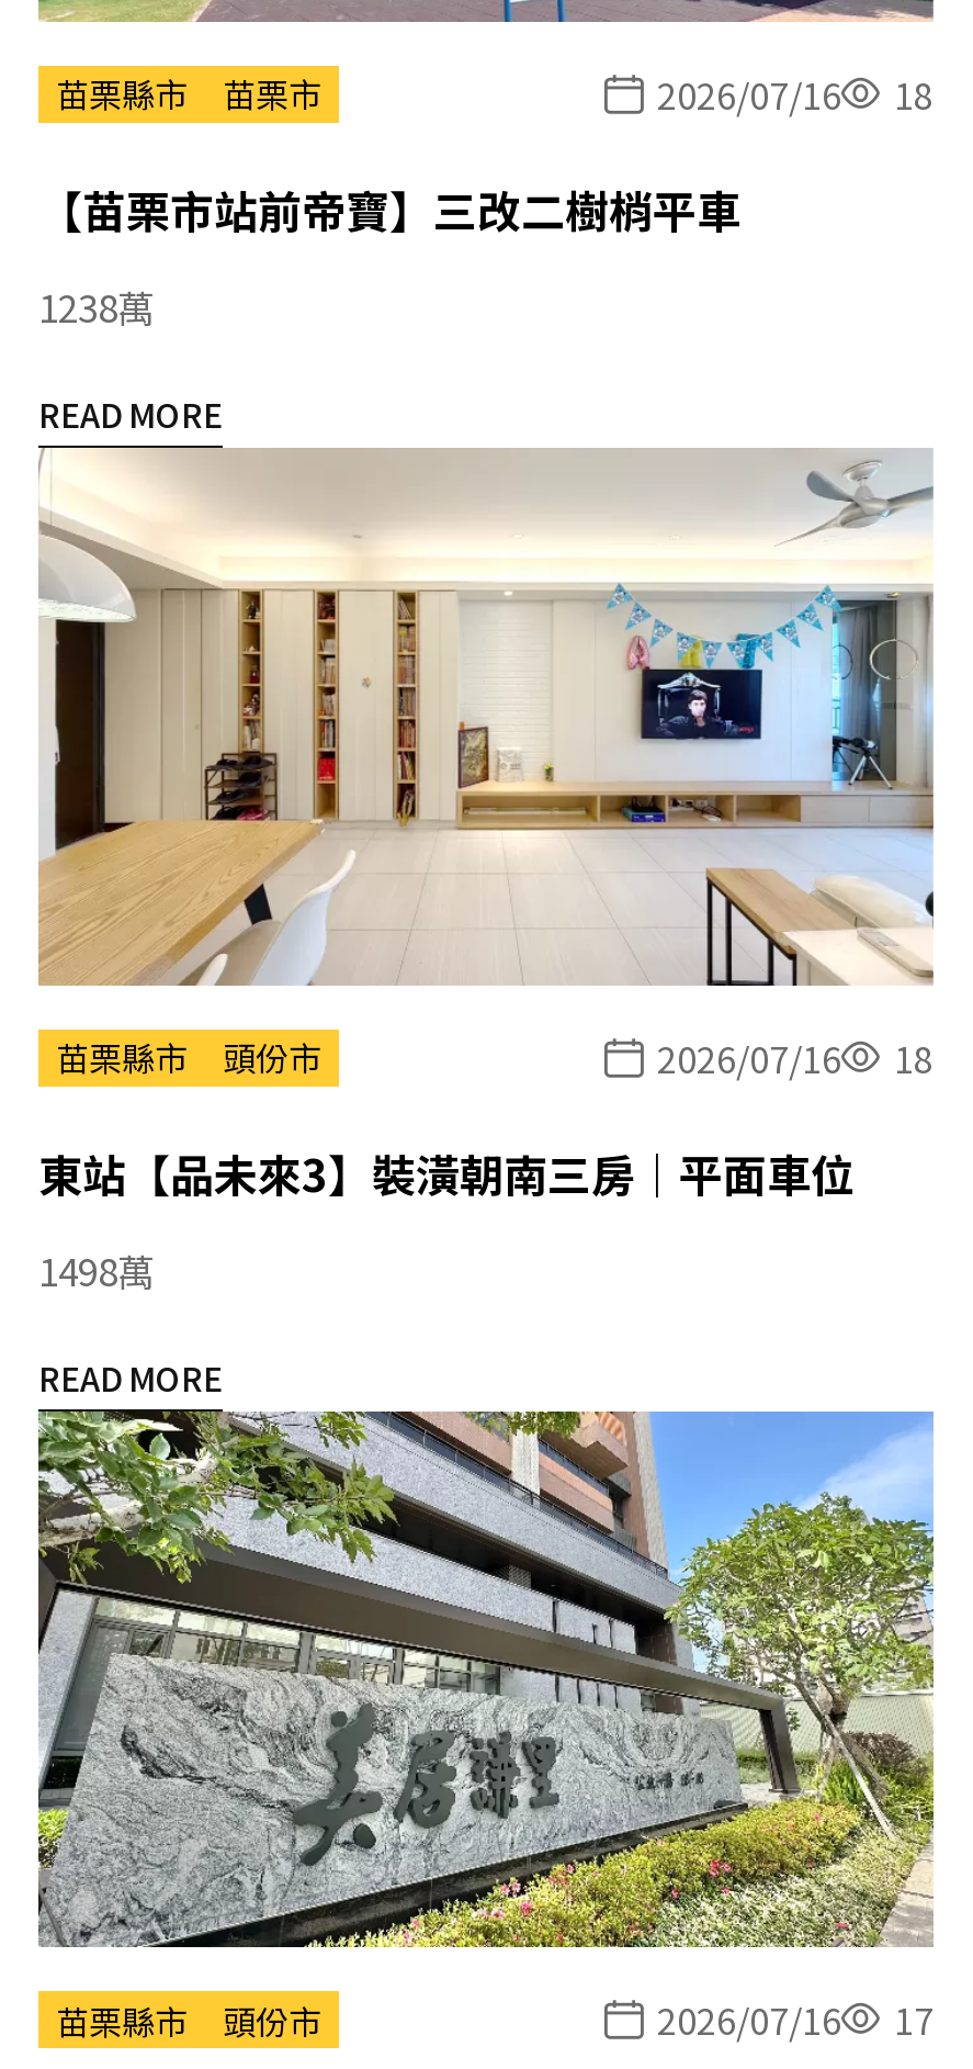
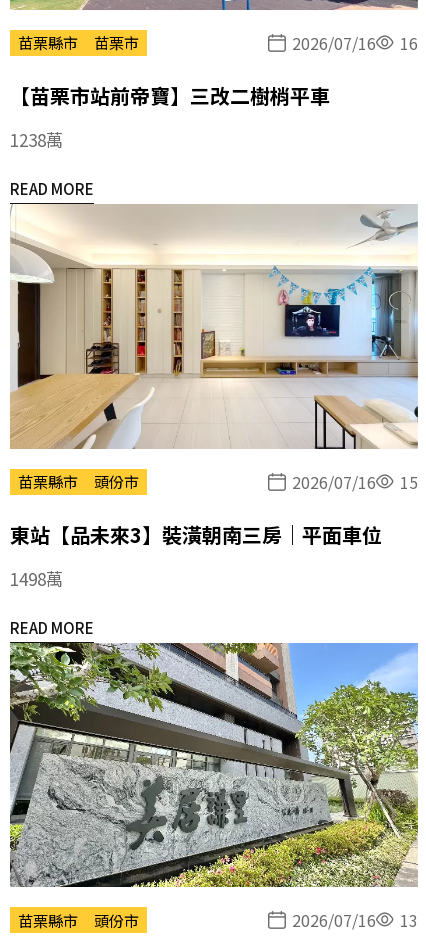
- 2026/07/16 18
+ 2026/07/16 16

- 2026/07/16 18
+ 2026/07/16 15

- 2026/07/16 17
+ 2026/07/16 13
